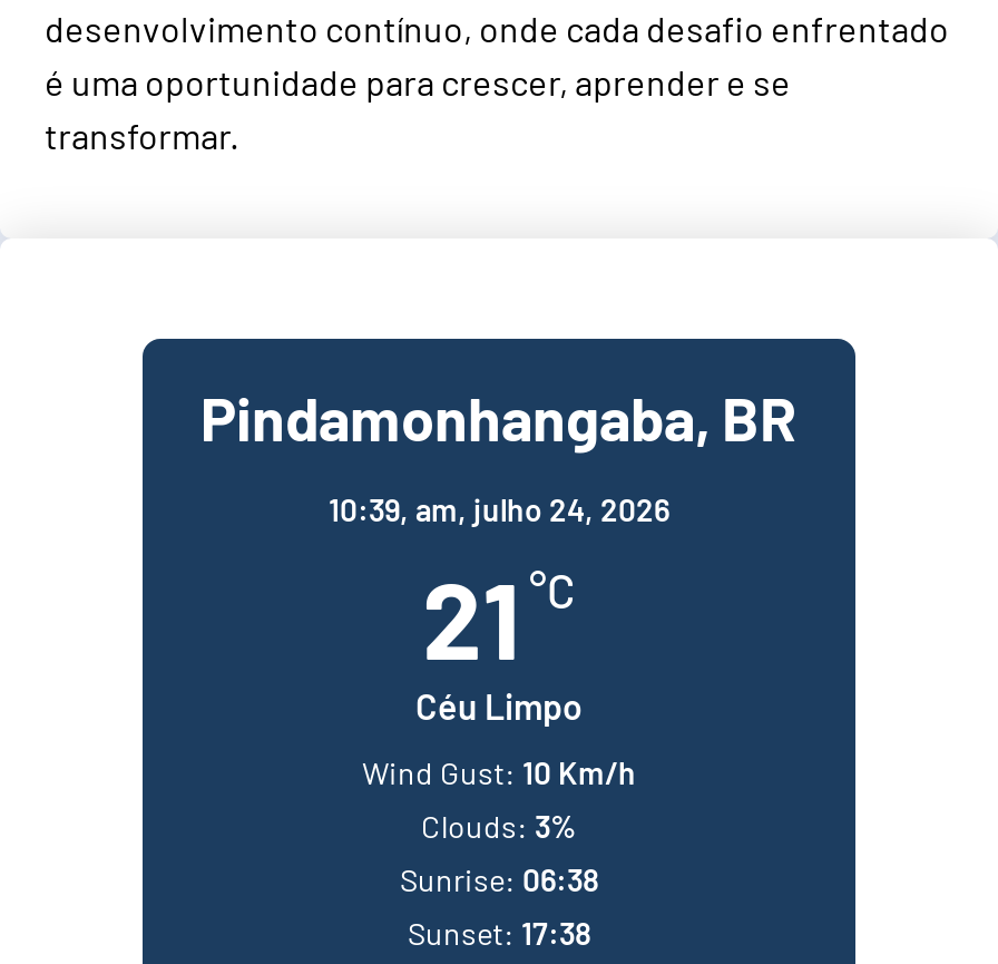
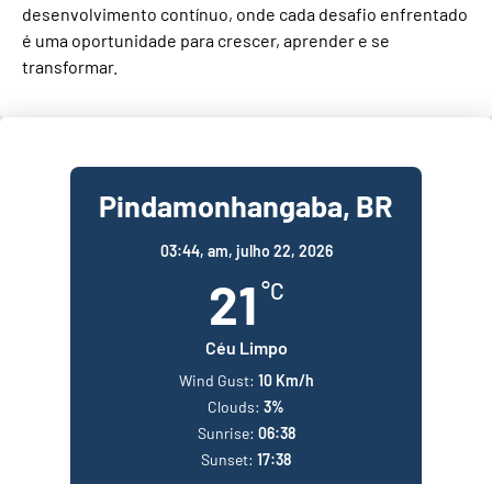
- 10:39, am, julho 24, 2026
+ 03:44, am, julho 22, 2026
